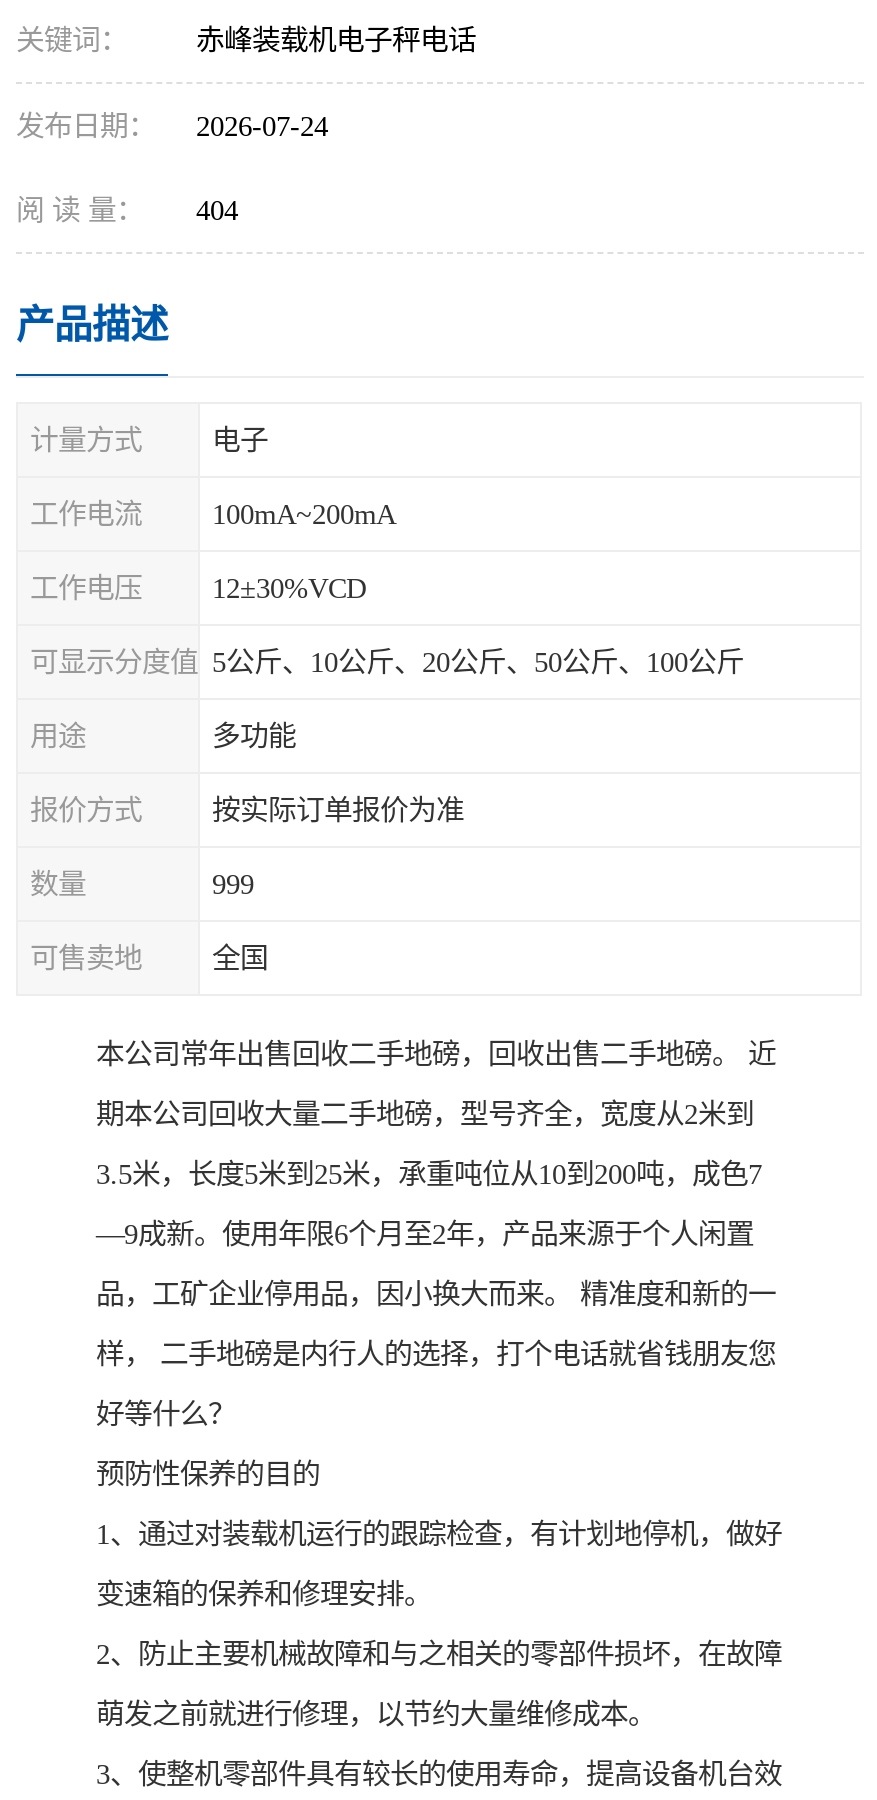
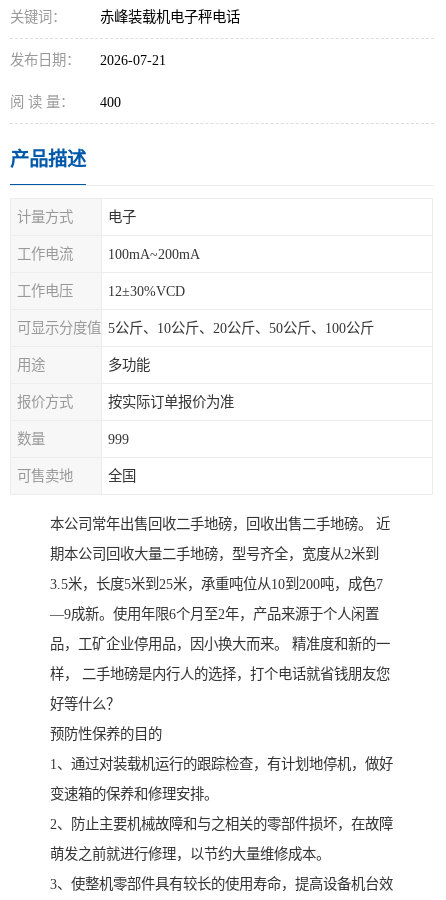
- 发布日期： 2026-07-24
+ 发布日期： 2026-07-21

- 阅 读 量： 404
+ 阅 读 量： 400
